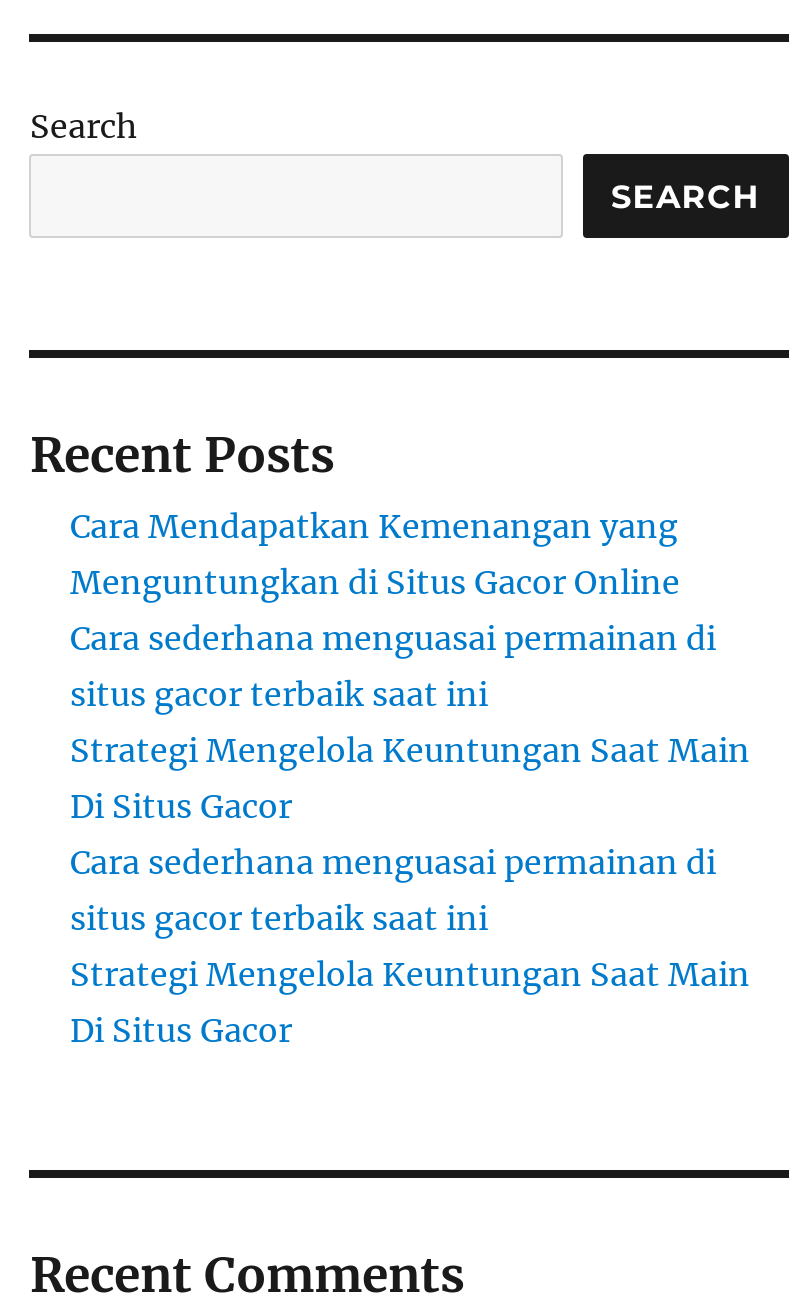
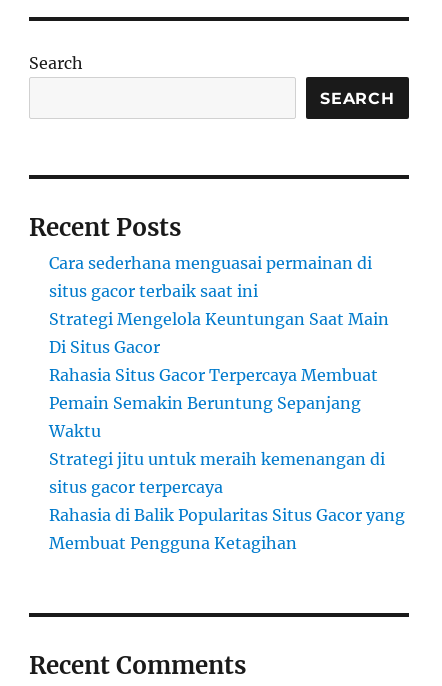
- Cara Mendapatkan Kemenangan yang
- Menguntungkan di Situs Gacor Online

moved up: Cara sederhana menguasai permainan di | situs gacor terbaik saat ini | Strategi Mengelola Keuntungan Saat Main | Di Situs Gacor

- Cara sederhana menguasai permainan di
- situs gacor terbaik saat ini
- Strategi Mengelola Keuntungan Saat Main
- Di Situs Gacor
+ Rahasia Situs Gacor Terpercaya Membuat
+ Pemain Semakin Beruntung Sepanjang
+ Waktu
+ Strategi jitu untuk meraih kemenangan di
+ situs gacor terpercaya
+ Rahasia di Balik Popularitas Situs Gacor yang
+ Membuat Pengguna Ketagihan
